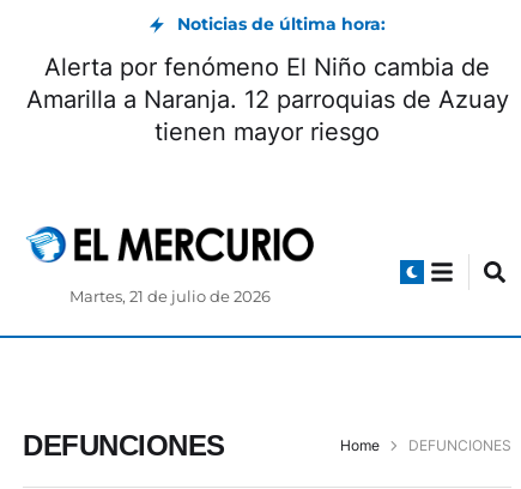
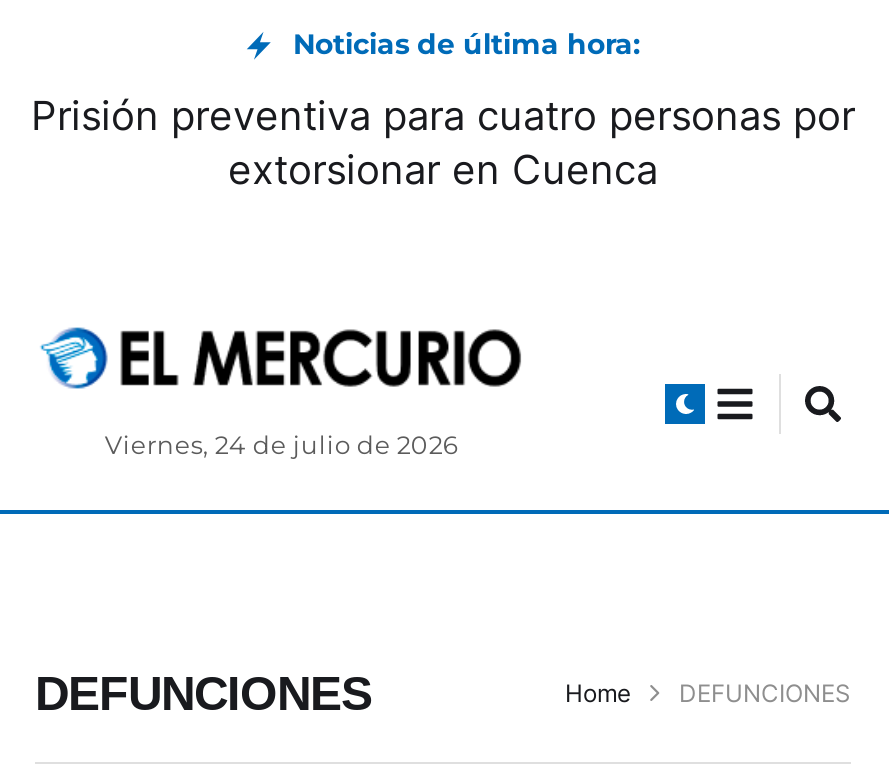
- Alerta por fenómeno El Niño cambia de
- Amarilla a Naranja. 12 parroquias de Azuay
- tienen mayor riesgo
+ Prisión preventiva para cuatro personas por
+ extorsionar en Cuenca

- Martes, 21 de julio de 2026
+ Viernes, 24 de julio de 2026
